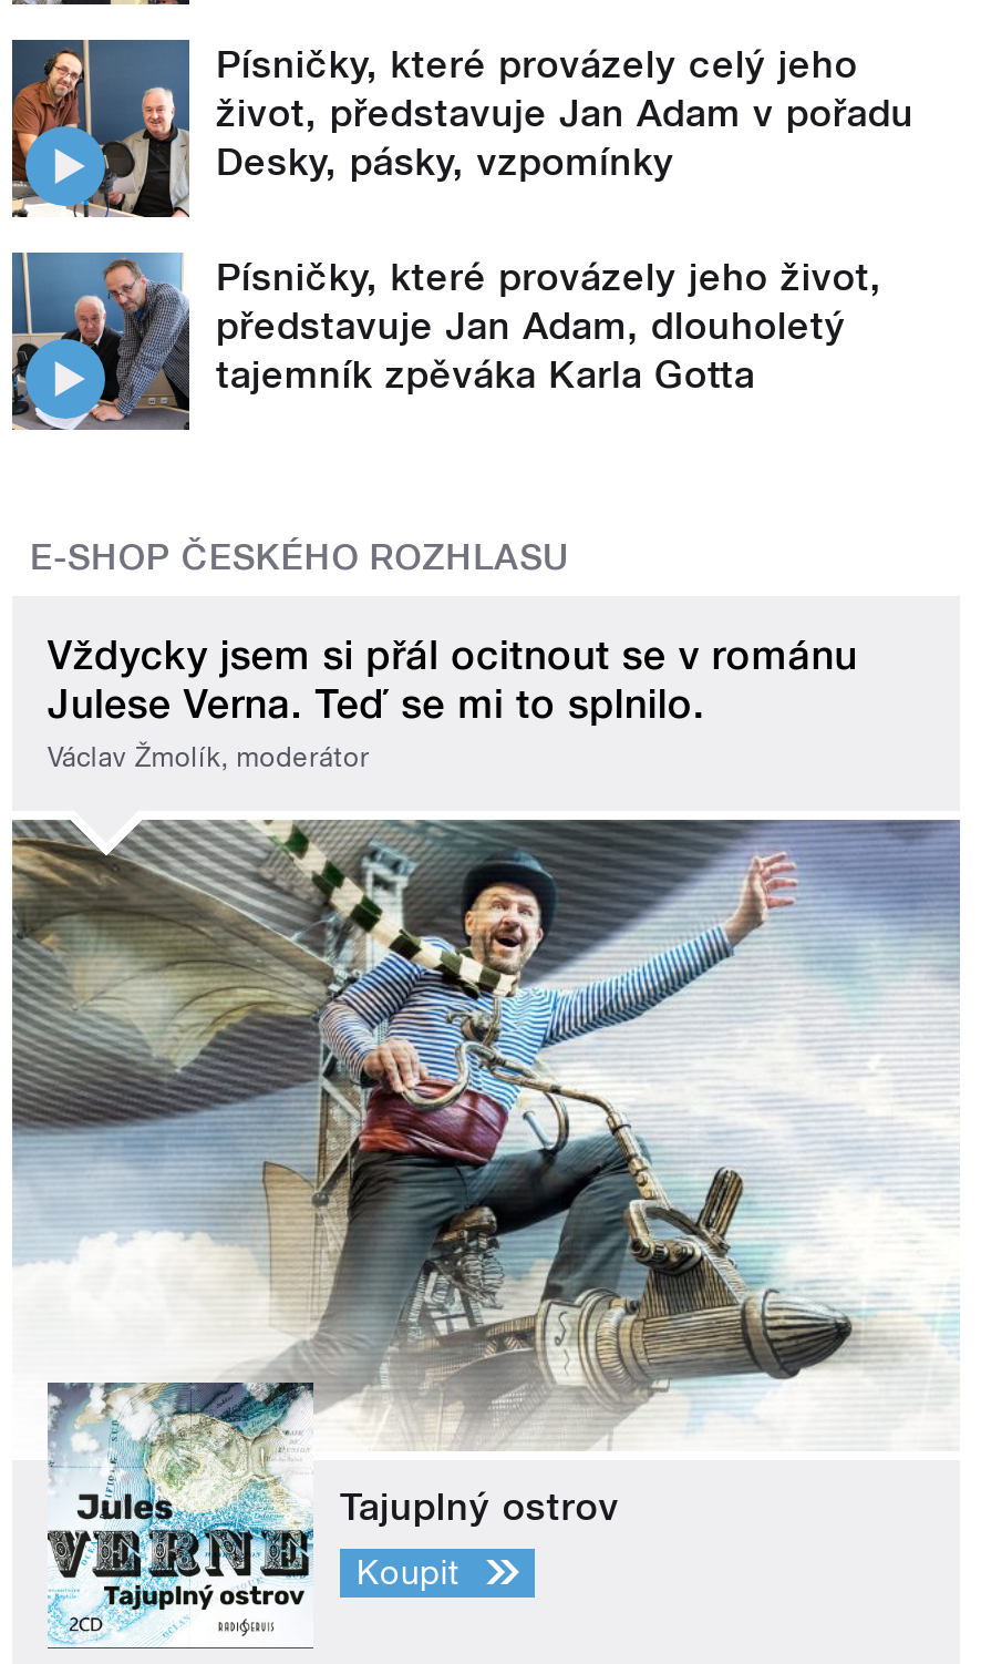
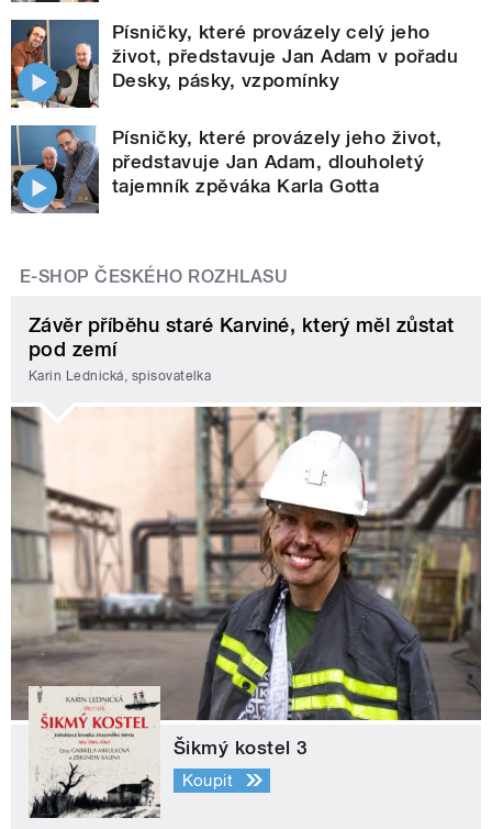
- Vždycky jsem si přál ocitnout se v románu
- Julese Verna. Teď se mi to splnilo.
- Václav Žmolík, moderátor
+ Závěr příběhu staré Karviné, který měl zůstat
+ pod zemí
+ Karin Lednická, spisovatelka

- [image]
- Tajuplný ostrov
+ [image]
+ Šikmý kostel 3
